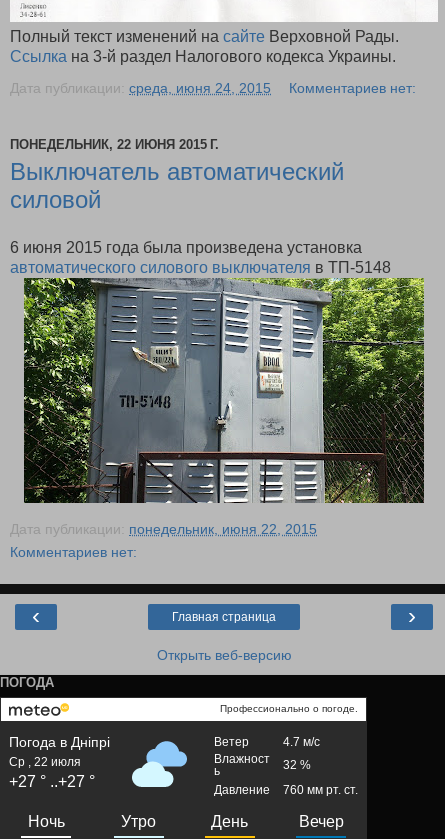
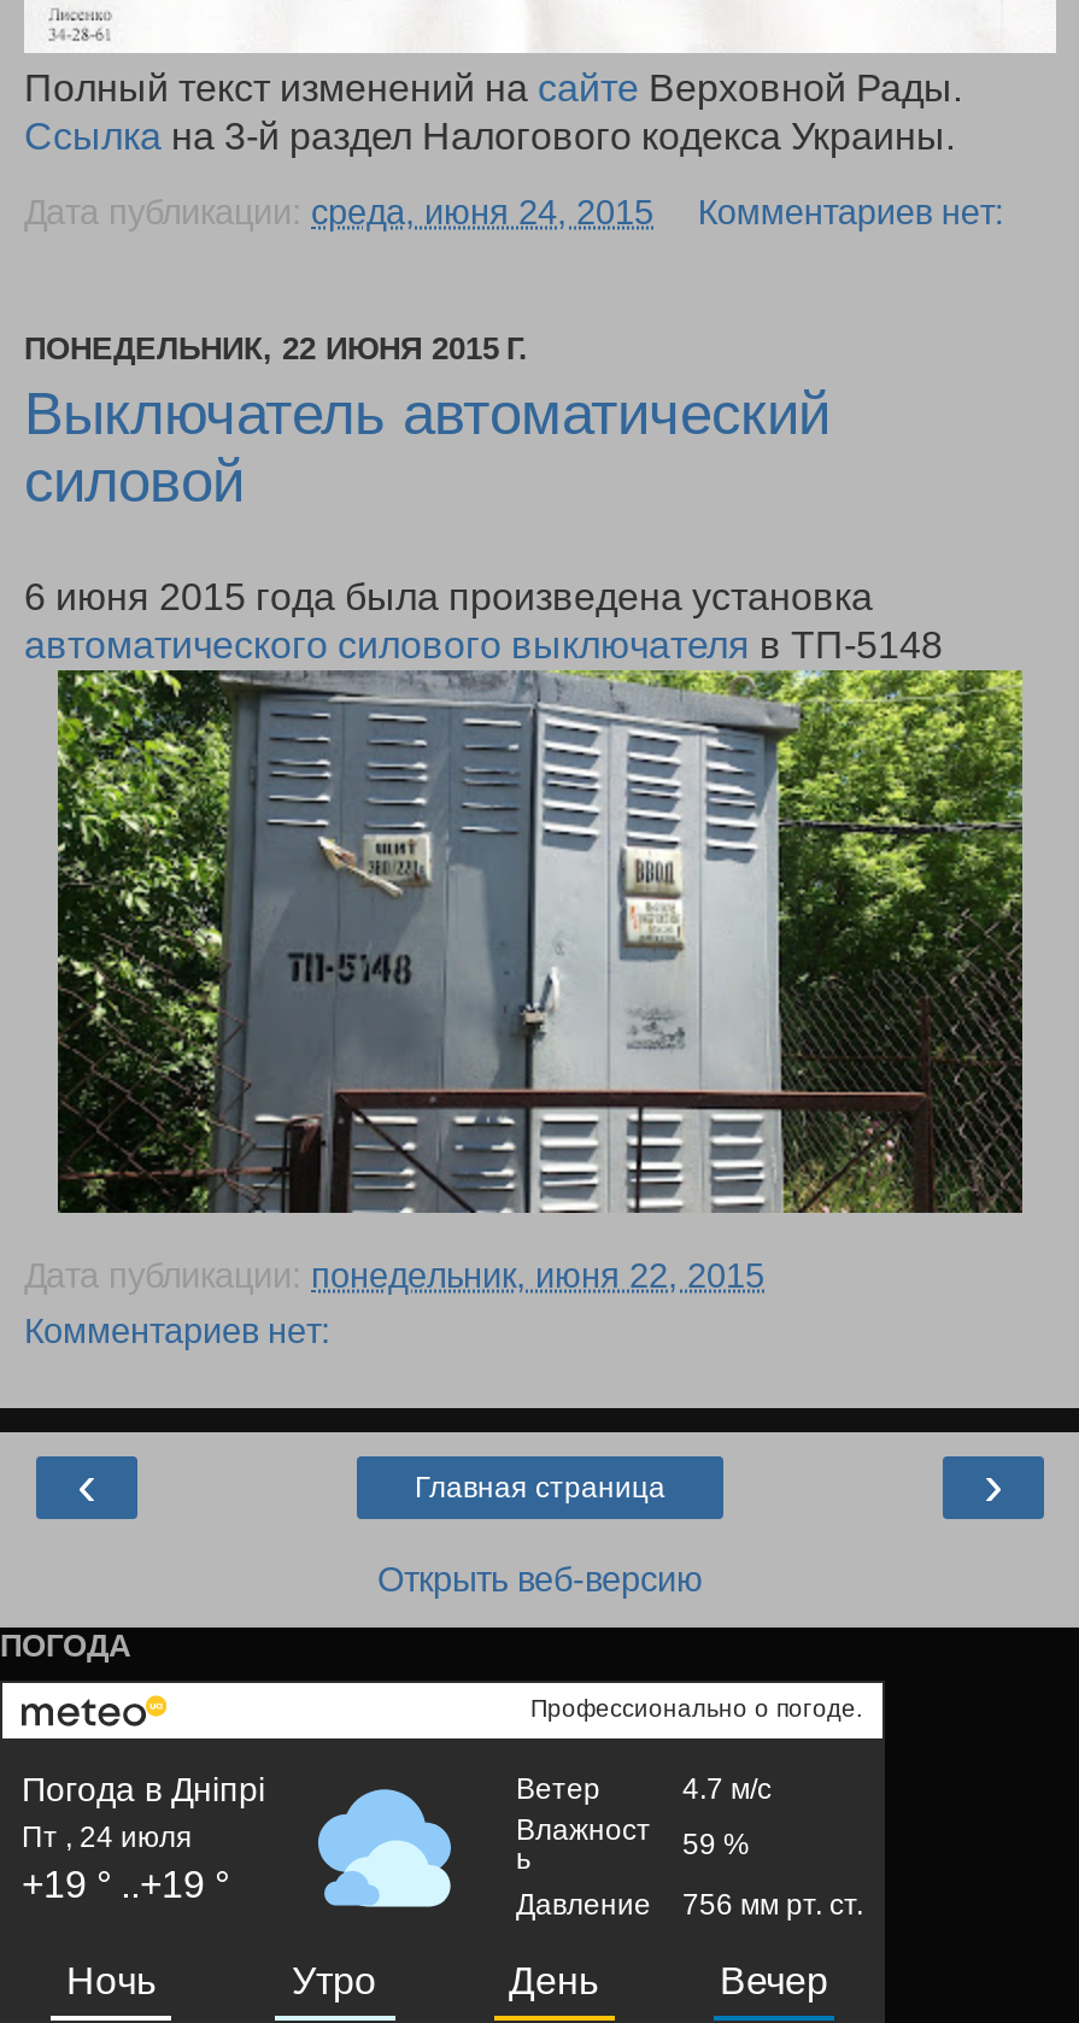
- [image]
- Влажност 32 %
+ [image]
+ Влажност 59 %

- Ср , 22 июля
+ Пт , 24 июля

- +27 ° ..+27 °
+ +19 ° ..+19 °

- Давление 760 мм рт. ст.
+ Давление 756 мм рт. ст.
